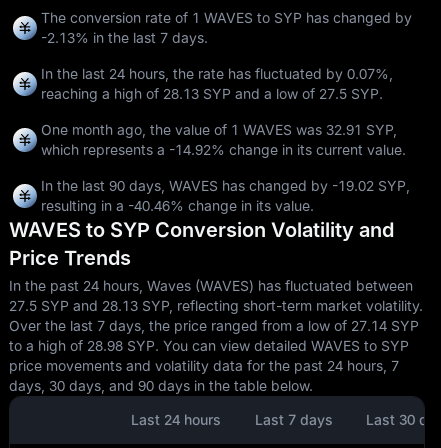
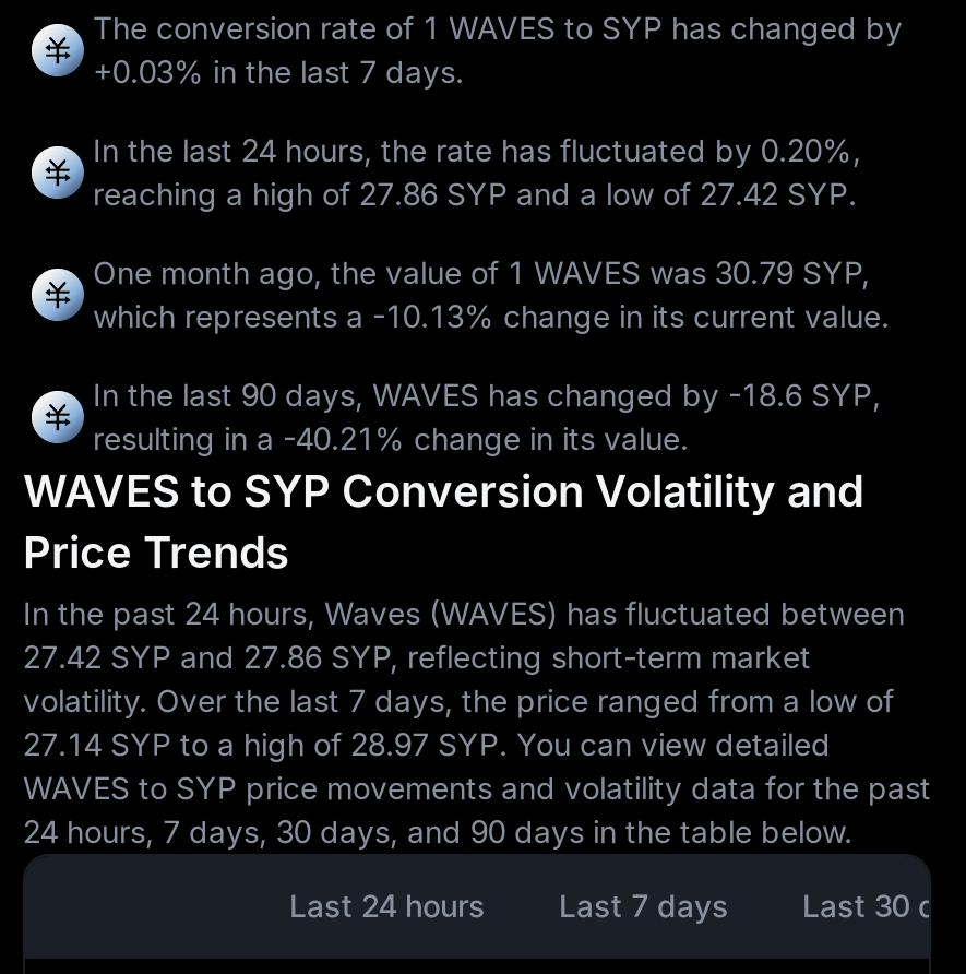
- -2.13% in the last 7 days.
+ +0.03% in the last 7 days.

- In the last 24 hours, the rate has fluctuated by 0.07%,
+ In the last 24 hours, the rate has fluctuated by 0.20%,

- reaching a high of 28.13 SYP and a low of 27.5 SYP.
+ reaching a high of 27.86 SYP and a low of 27.42 SYP.

- One month ago, the value of 1 WAVES was 32.91 SYP,
+ One month ago, the value of 1 WAVES was 30.79 SYP,

- which represents a -14.92% change in its current value.
+ which represents a -10.13% change in its current value.

- In the last 90 days, WAVES has changed by -19.02 SYP,
+ In the last 90 days, WAVES has changed by -18.6 SYP,

- resulting in a -40.46% change in its value.
+ resulting in a -40.21% change in its value.

- 27.5 SYP and 28.13 SYP, reflecting short-term market volatility.
- Over the last 7 days, the price ranged from a low of 27.14 SYP
- to a high of 28.98 SYP. You can view detailed WAVES to SYP
- price movements and volatility data for the past 24 hours, 7
- days, 30 days, and 90 days in the table below.
+ 27.42 SYP and 27.86 SYP, reflecting short-term market
+ volatility. Over the last 7 days, the price ranged from a low of
+ 27.14 SYP to a high of 28.97 SYP. You can view detailed
+ WAVES to SYP price movements and volatility data for the past
+ 24 hours, 7 days, 30 days, and 90 days in the table below.
